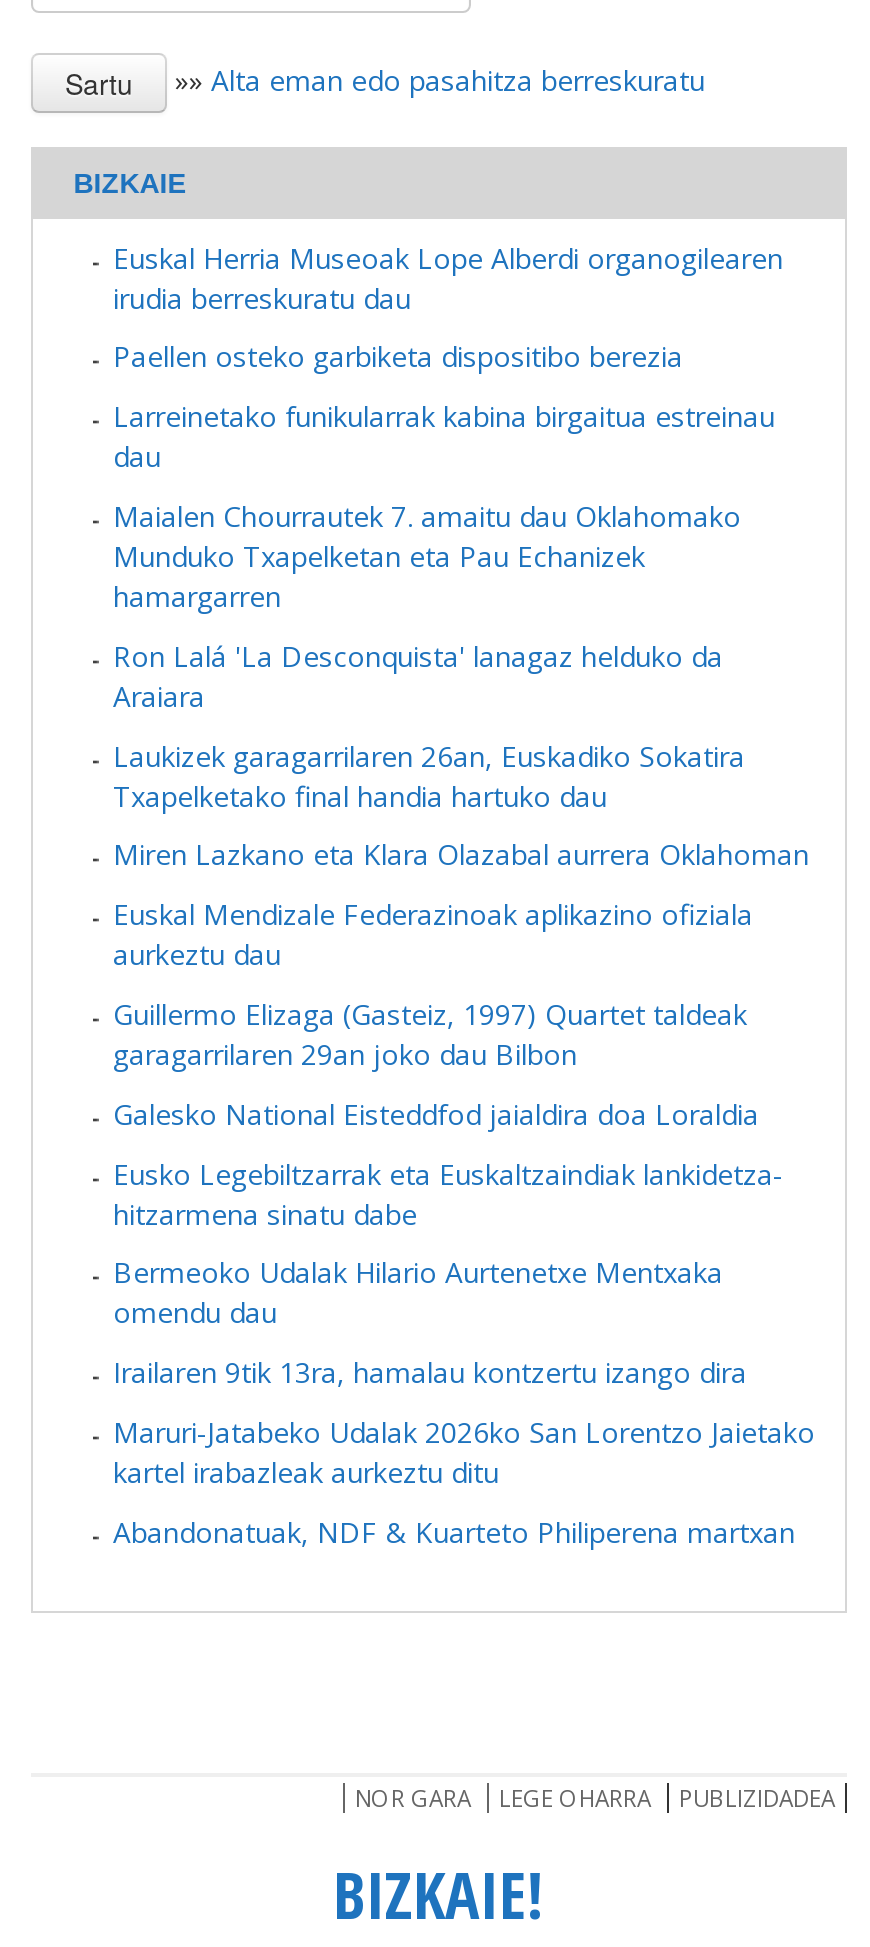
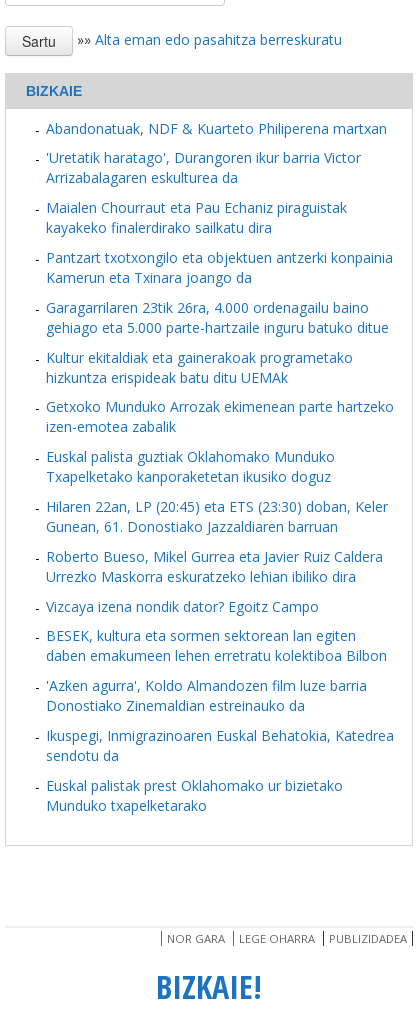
- Euskal Herria Museoak Lope Alberdi organogilearen
- irudia berreskuratu dau
- Paellen osteko garbiketa dispositibo berezia
- Larreinetako funikularrak kabina birgaitua estreinau
- dau
- Maialen Chourrautek 7. amaitu dau Oklahomako
- Munduko Txapelketan eta Pau Echanizek
- hamargarren
- Ron Lalá 'La Desconquista' lanagaz helduko da
- Araiara
- Laukizek garagarrilaren 26an, Euskadiko Sokatira
- Txapelketako final handia hartuko dau
- Miren Lazkano eta Klara Olazabal aurrera Oklahoman
- Euskal Mendizale Federazinoak aplikazino ofiziala
- aurkeztu dau
- Guillermo Elizaga (Gasteiz, 1997) Quartet taldeak
- garagarrilaren 29an joko dau Bilbon
- Galesko National Eisteddfod jaialdira doa Loraldia
- Eusko Legebiltzarrak eta Euskaltzaindiak lankidetza-
- hitzarmena sinatu dabe
- Bermeoko Udalak Hilario Aurtenetxe Mentxaka
- omendu dau
- Irailaren 9tik 13ra, hamalau kontzertu izango dira
- Maruri-Jatabeko Udalak 2026ko San Lorentzo Jaietako
- kartel irabazleak aurkeztu ditu

moved up: Abandonatuak, NDF & Kuarteto Philiperena martxan

+ 'Uretatik haratago', Durangoren ikur barria Victor
+ Arrizabalagaren eskulturea da
+ Maialen Chourraut eta Pau Echaniz piraguistak
+ kayakeko finalerdirako sailkatu dira
+ Pantzart txotxongilo eta objektuen antzerki konpainia
+ Kamerun eta Txinara joango da
+ Garagarrilaren 23tik 26ra, 4.000 ordenagailu baino
+ gehiago eta 5.000 parte-hartzaile inguru batuko ditue
+ Kultur ekitaldiak eta gainerakoak programetako
+ hizkuntza erispideak batu ditu UEMAk
+ Getxoko Munduko Arrozak ekimenean parte hartzeko
+ izen-emotea zabalik
+ Euskal palista guztiak Oklahomako Munduko
+ Txapelketako kanporaketetan ikusiko doguz
+ Hilaren 22an, LP (20:45) eta ETS (23:30) doban, Keler
+ Gunean, 61. Donostiako Jazzaldiaren barruan
+ Roberto Bueso, Mikel Gurrea eta Javier Ruiz Caldera
+ Urrezko Maskorra eskuratzeko lehian ibiliko dira
+ Vizcaya izena nondik dator? Egoitz Campo
+ BESEK, kultura eta sormen sektorean lan egiten
+ daben emakumeen lehen erretratu kolektiboa Bilbon
+ 'Azken agurra', Koldo Almandozen film luze barria
+ Donostiako Zinemaldian estreinauko da
+ Ikuspegi, Inmigrazinoaren Euskal Behatokia, Katedrea
+ sendotu da
+ Euskal palistak prest Oklahomako ur bizietako
+ Munduko txapelketarako
